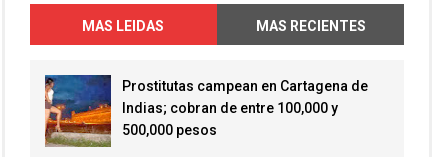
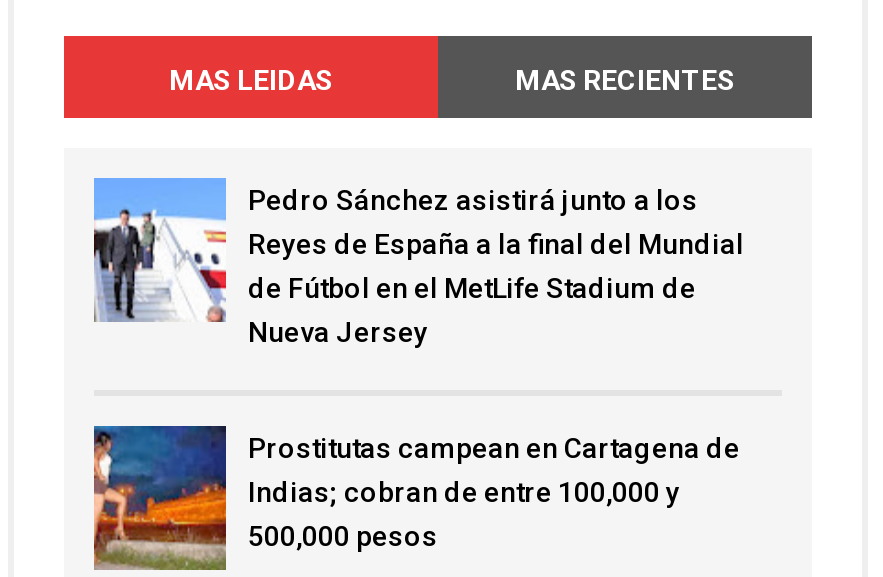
+ [image]
+ Pedro Sánchez asistirá junto a los
+ Reyes de España a la final del Mundial
+ de Fútbol en el MetLife Stadium de
+ Nueva Jersey
